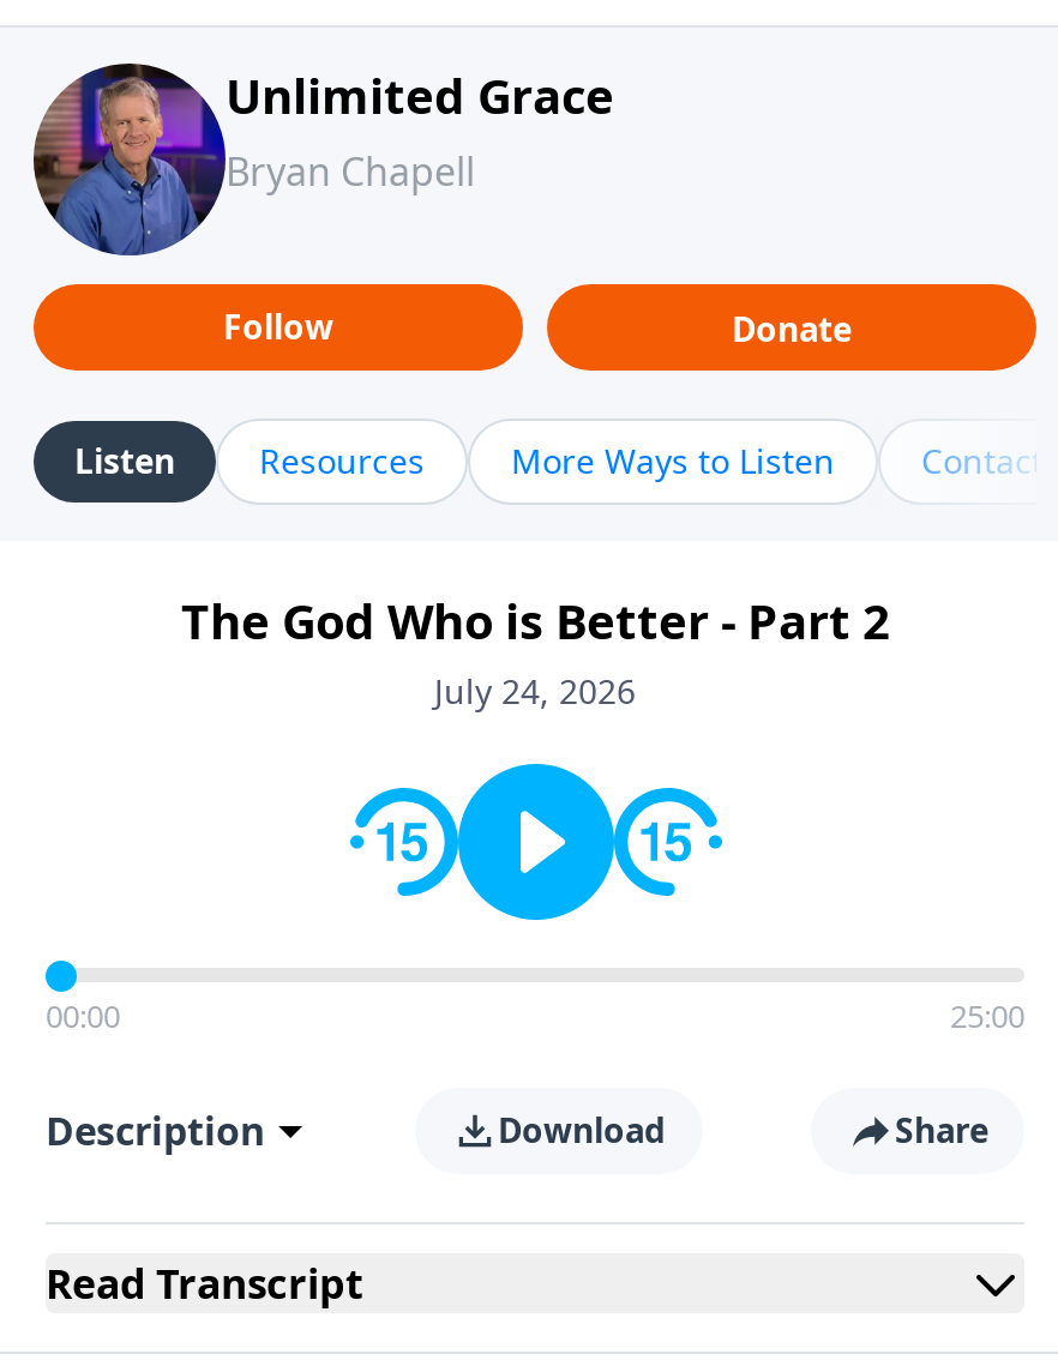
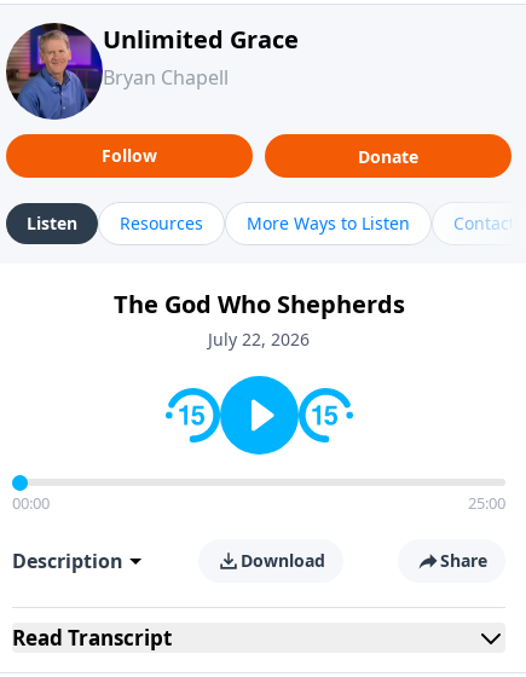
- The God Who is Better - Part 2
- July 24, 2026
+ The God Who Shepherds
+ July 22, 2026
